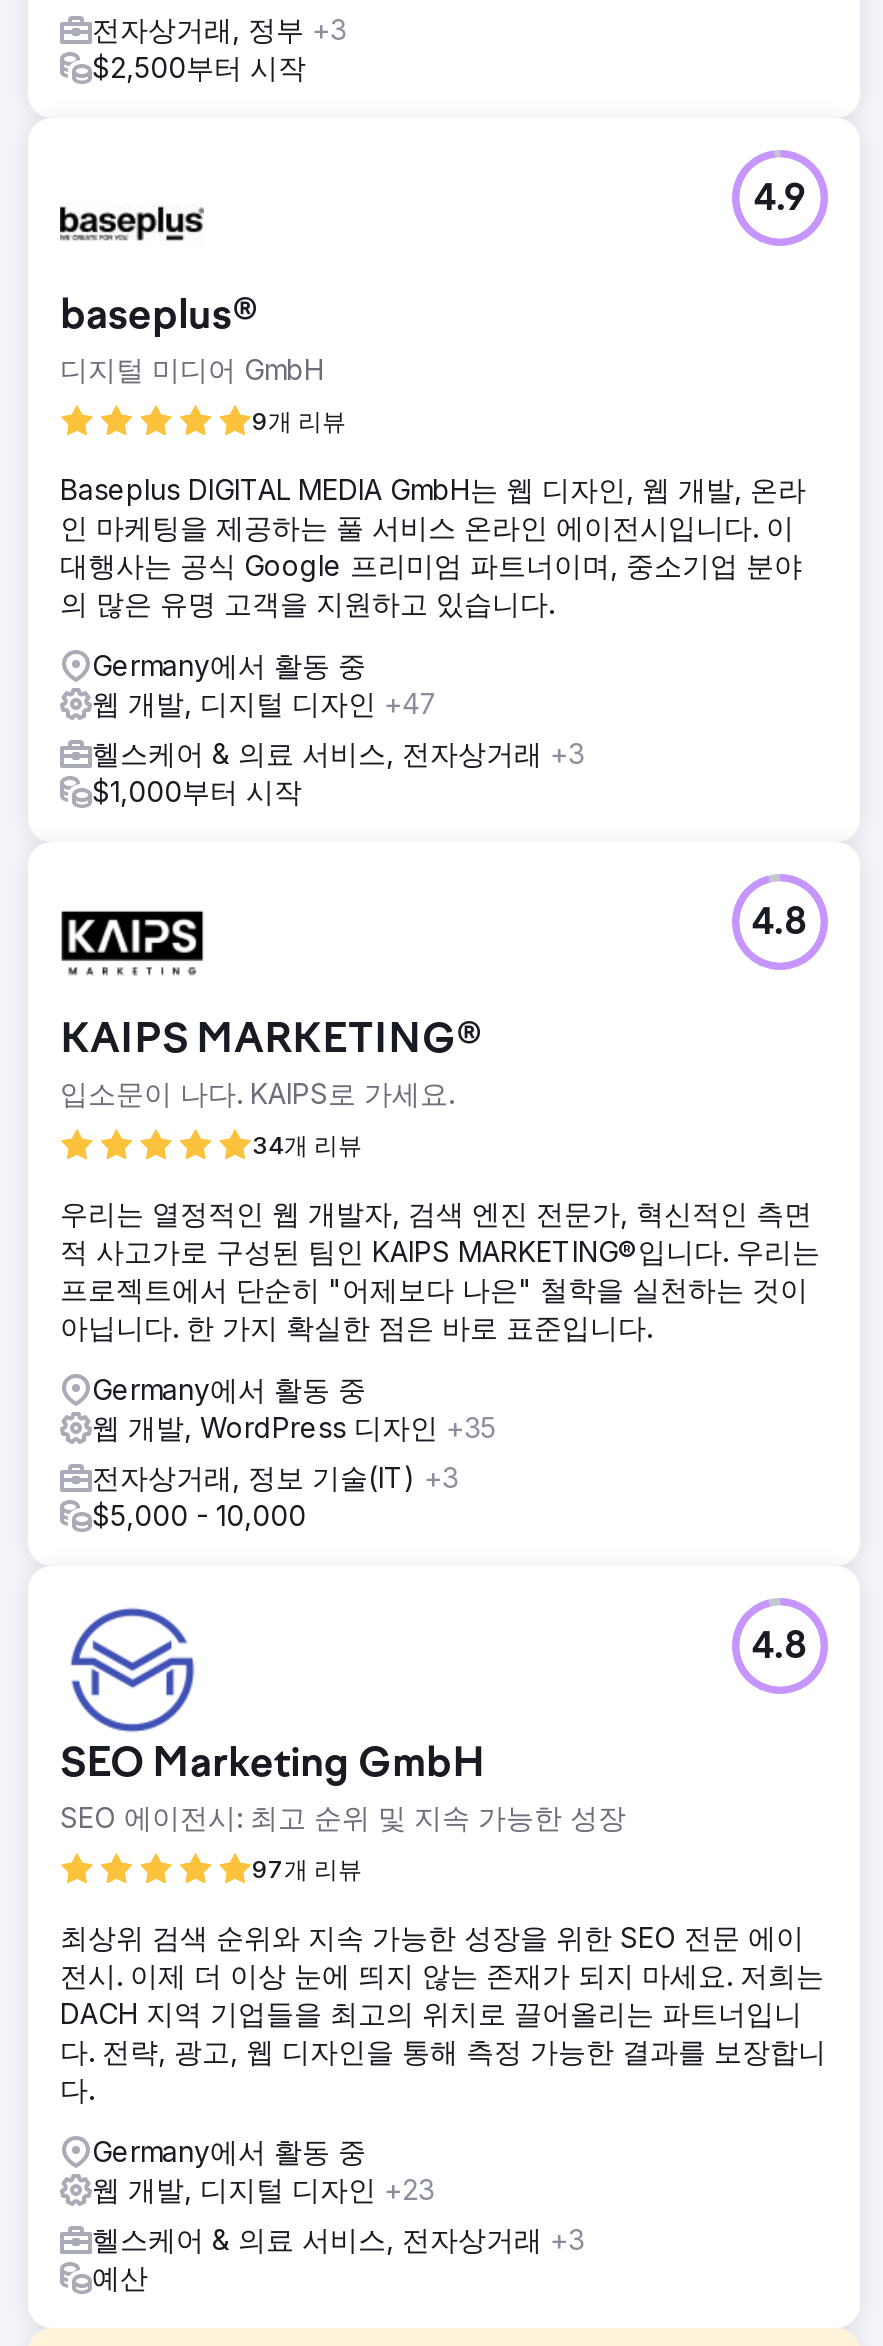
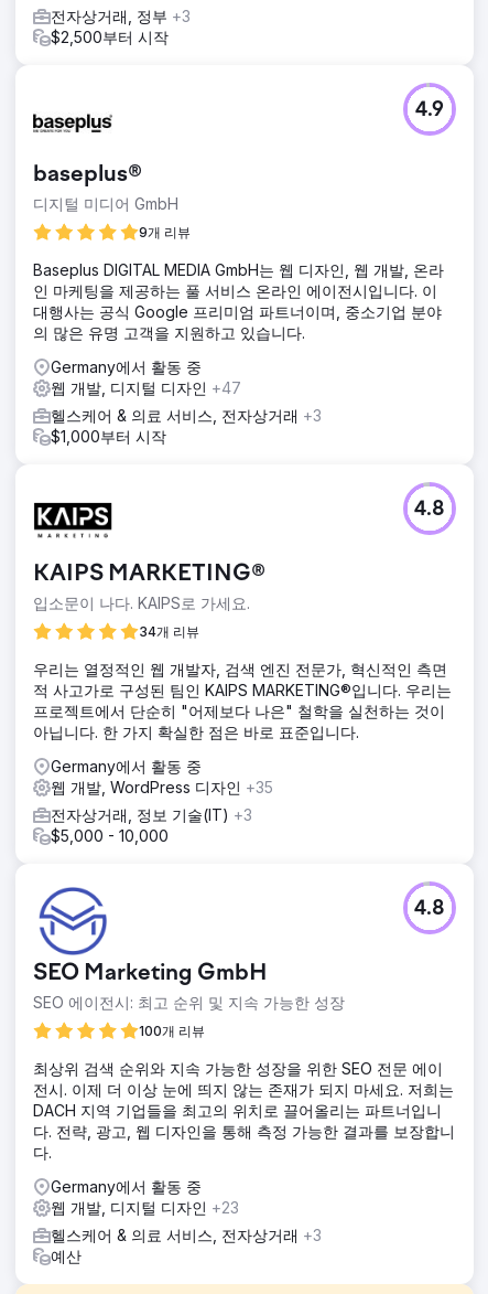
- 97개 리뷰
+ 100개 리뷰
